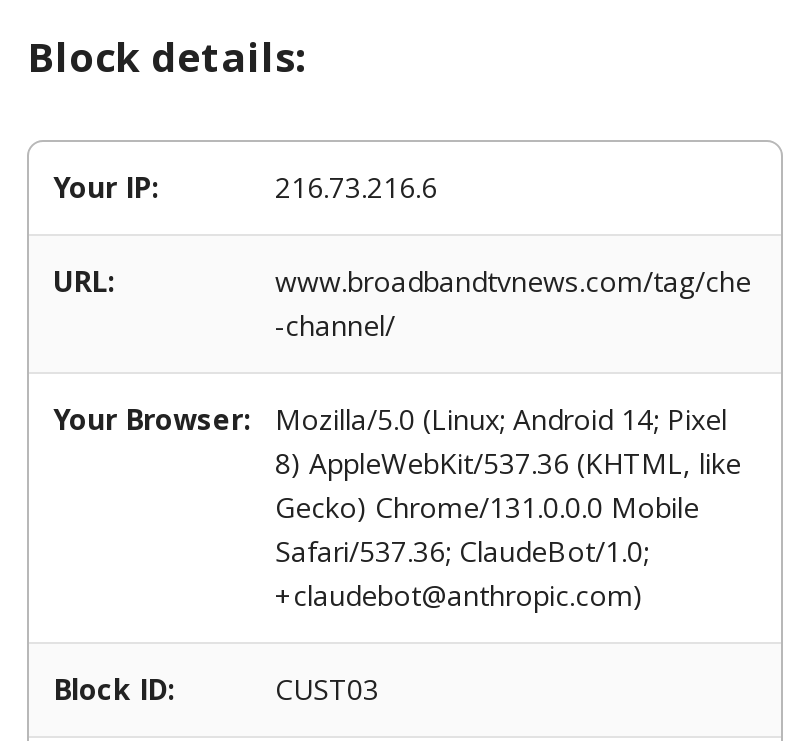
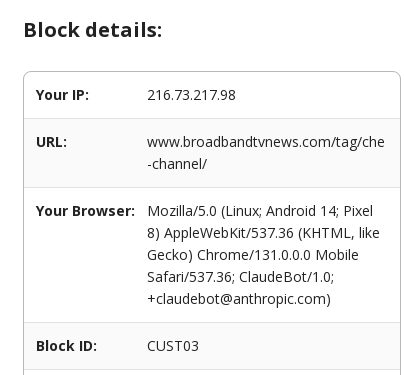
- 216.73.216.6
+ 216.73.217.98
